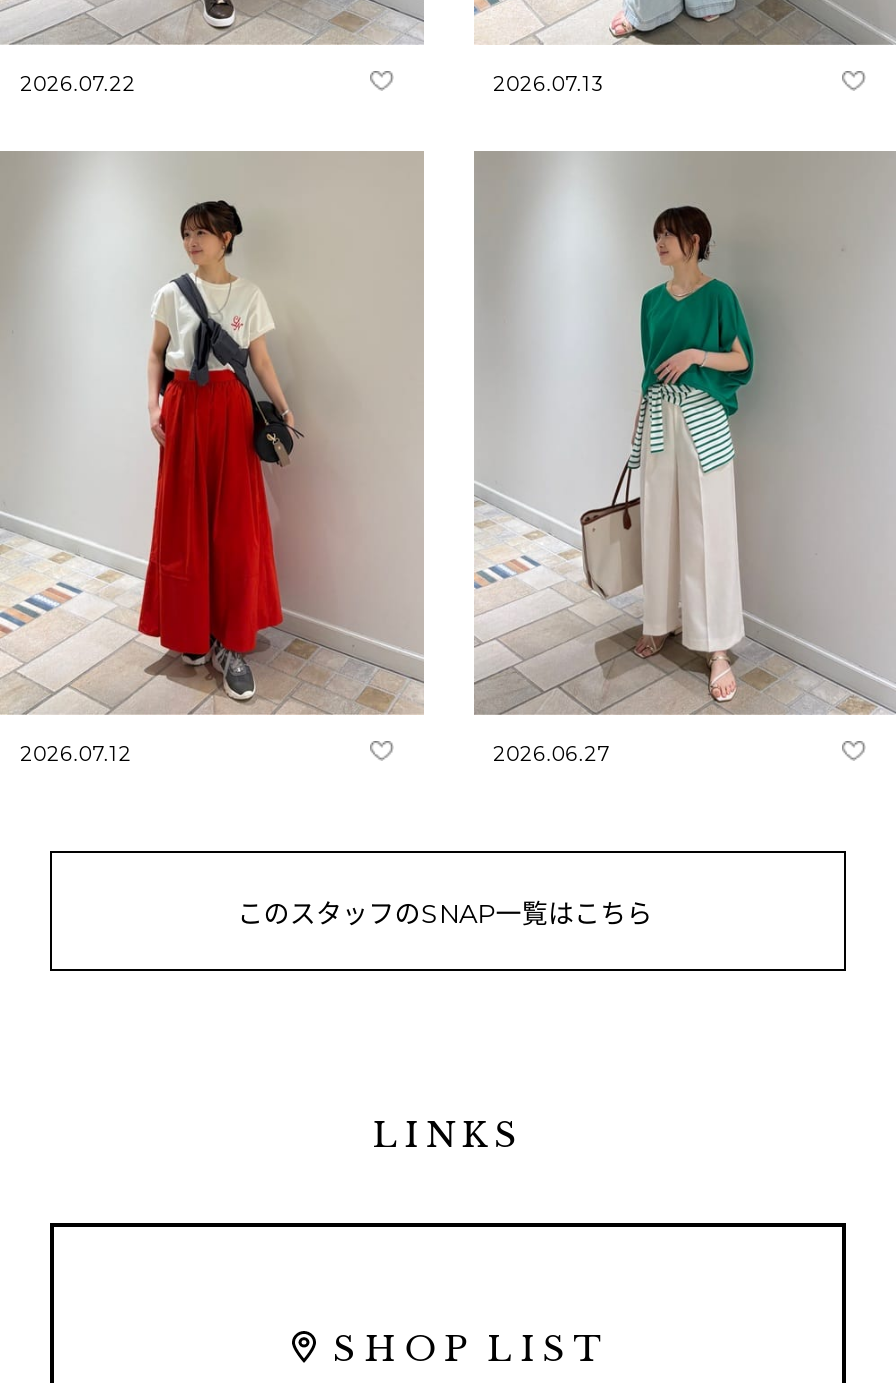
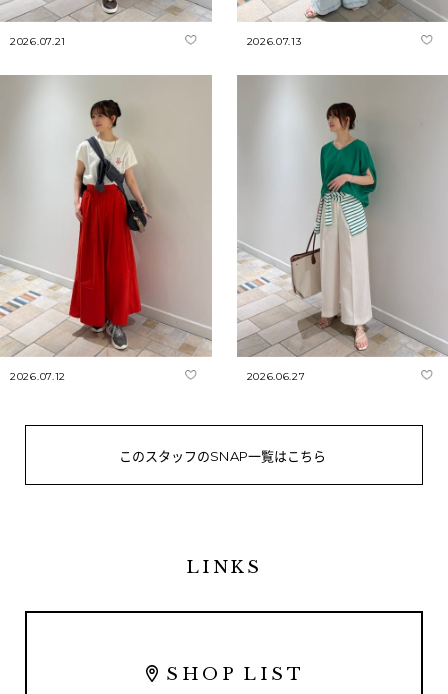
- 2026.07.22
+ 2026.07.21
